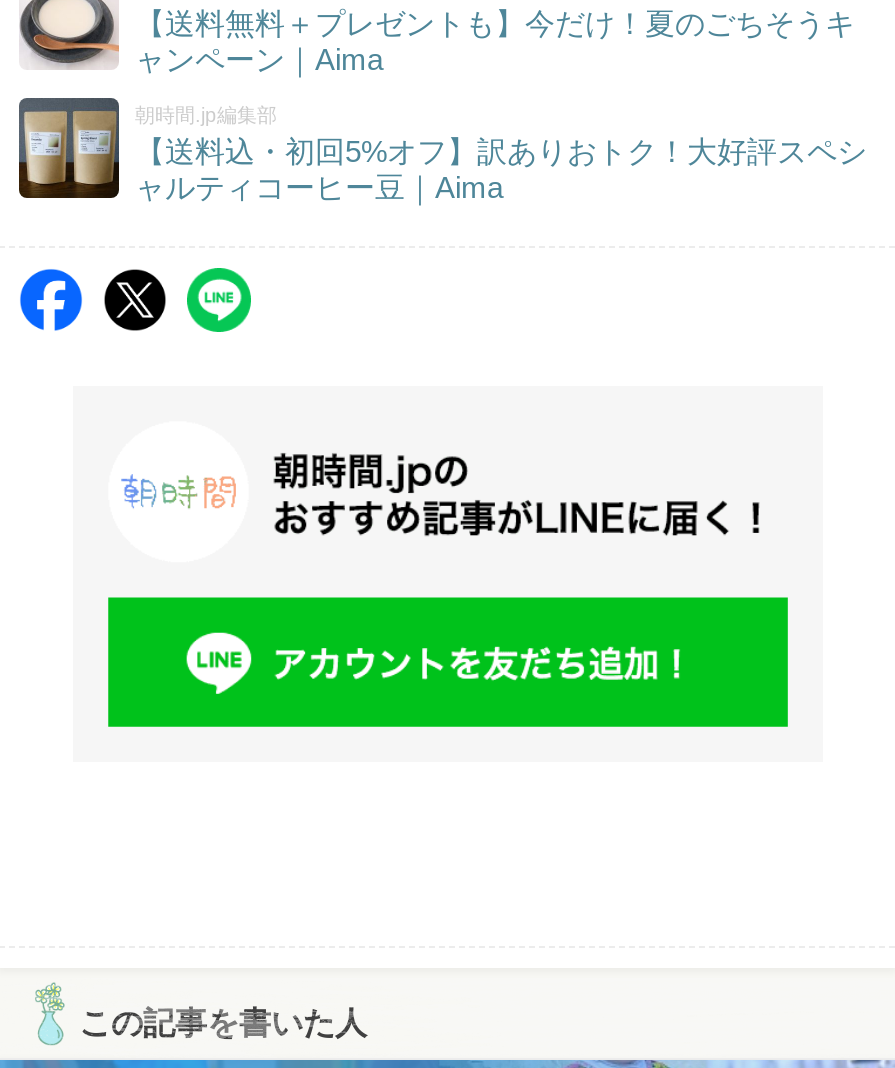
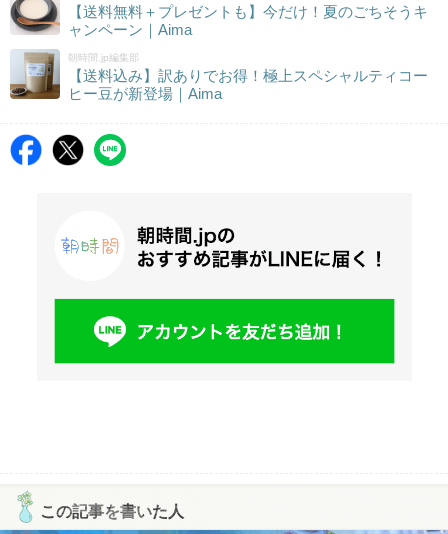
- [image]
- 【送料込・初回5%オフ】訳ありおトク！大好評スペシ
- ャルティコーヒー豆｜Aima
+ [image]
+ 【送料込み】訳ありでお得！極上スペシャルティコー
+ ヒー豆が新登場｜Aima
